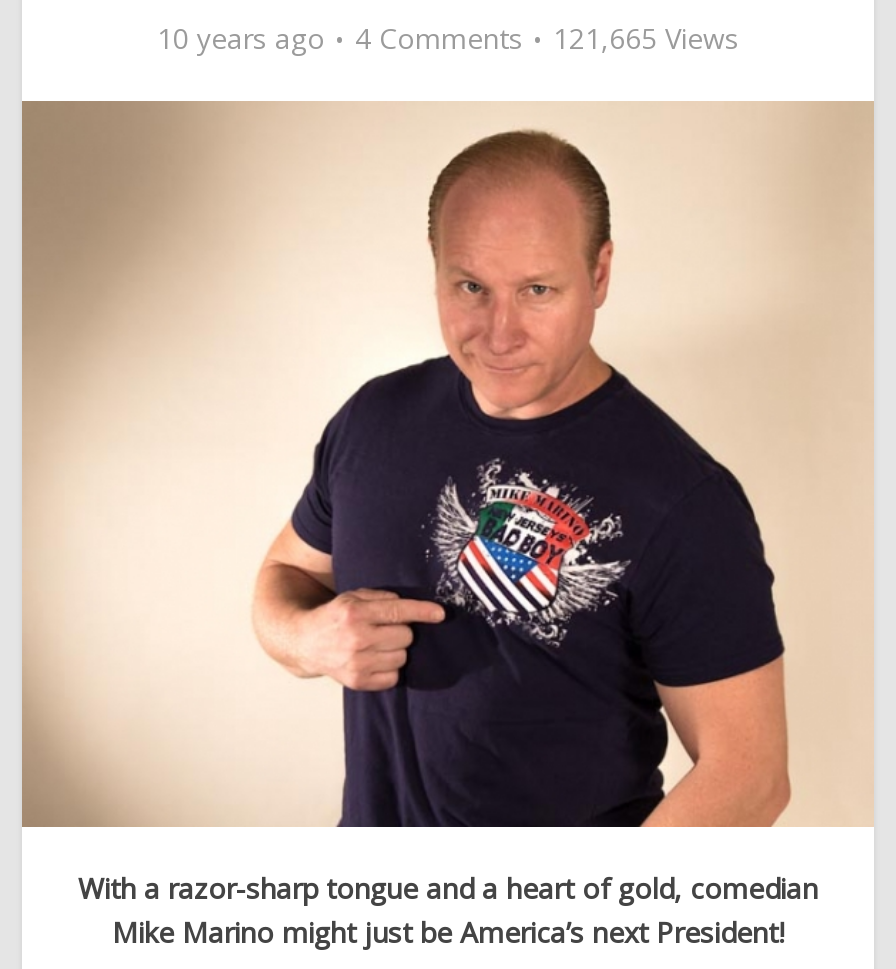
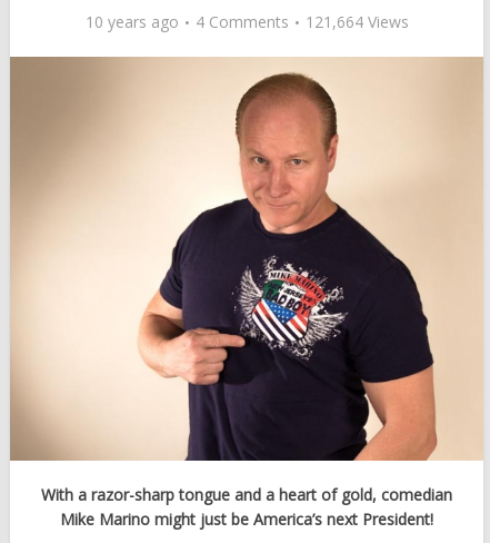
- 10 years ago 4 Comments 121,665 Views
+ 10 years ago 4 Comments 121,664 Views
